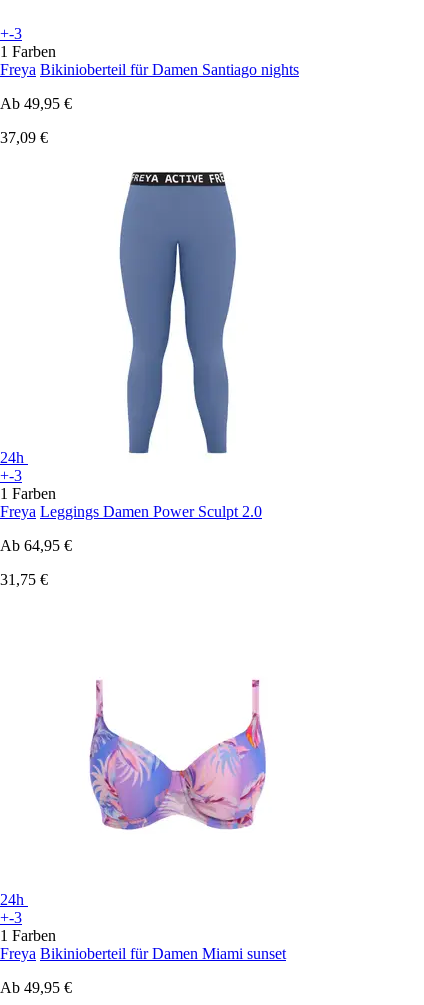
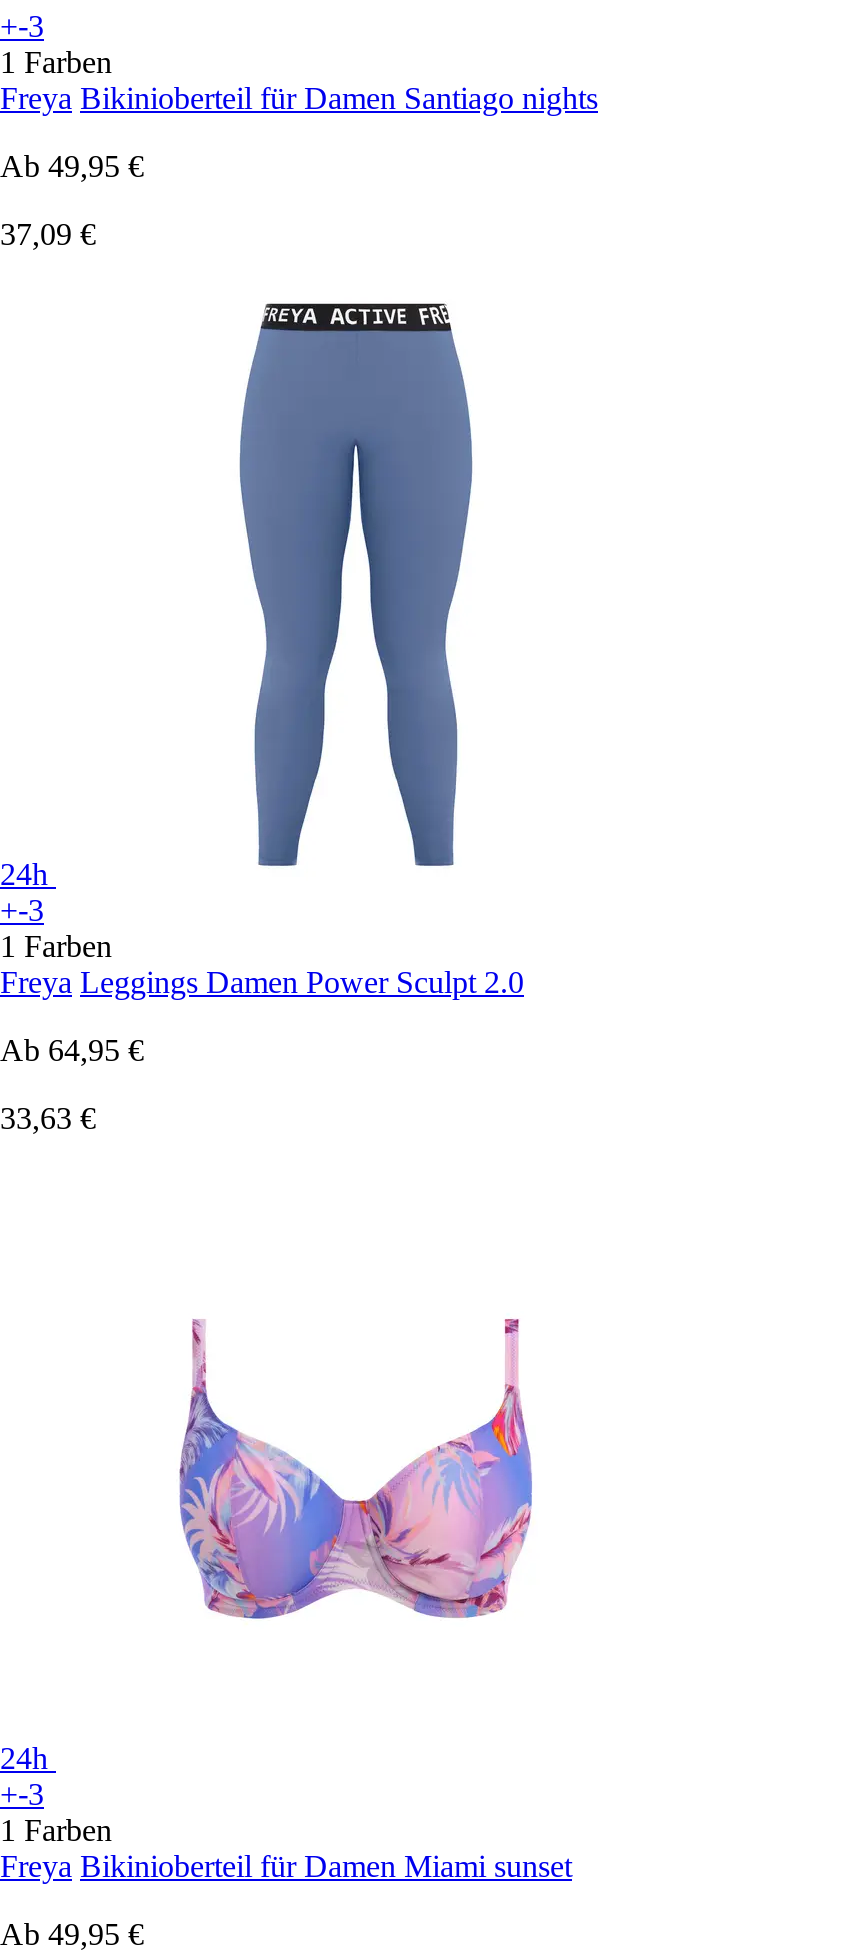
- 31,75 €
+ 33,63 €
